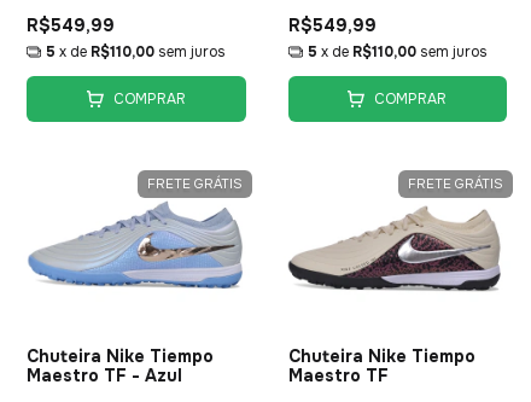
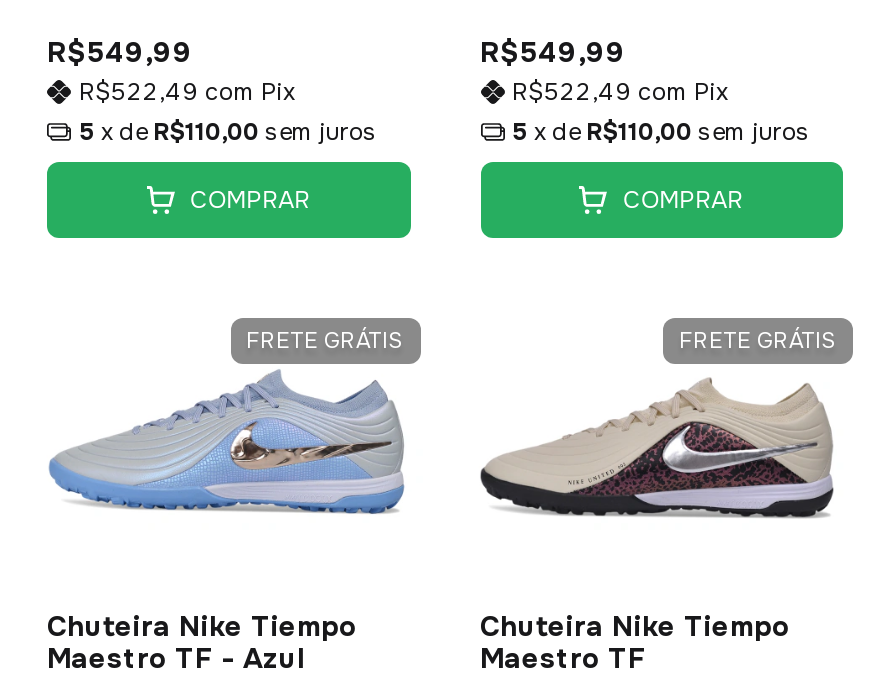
+ R$522,49 com Pix

+ R$522,49 com Pix
